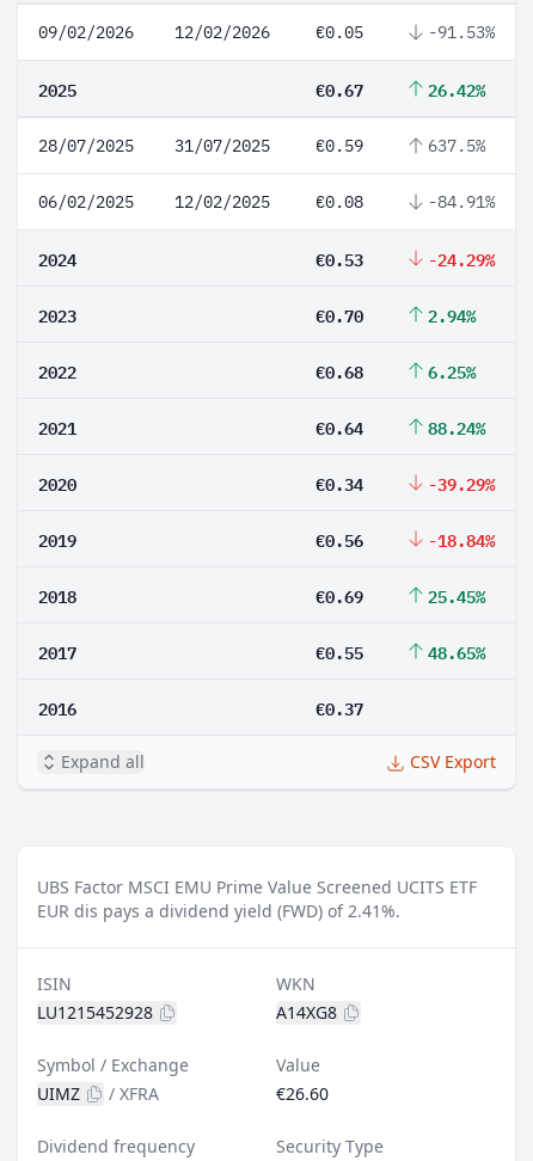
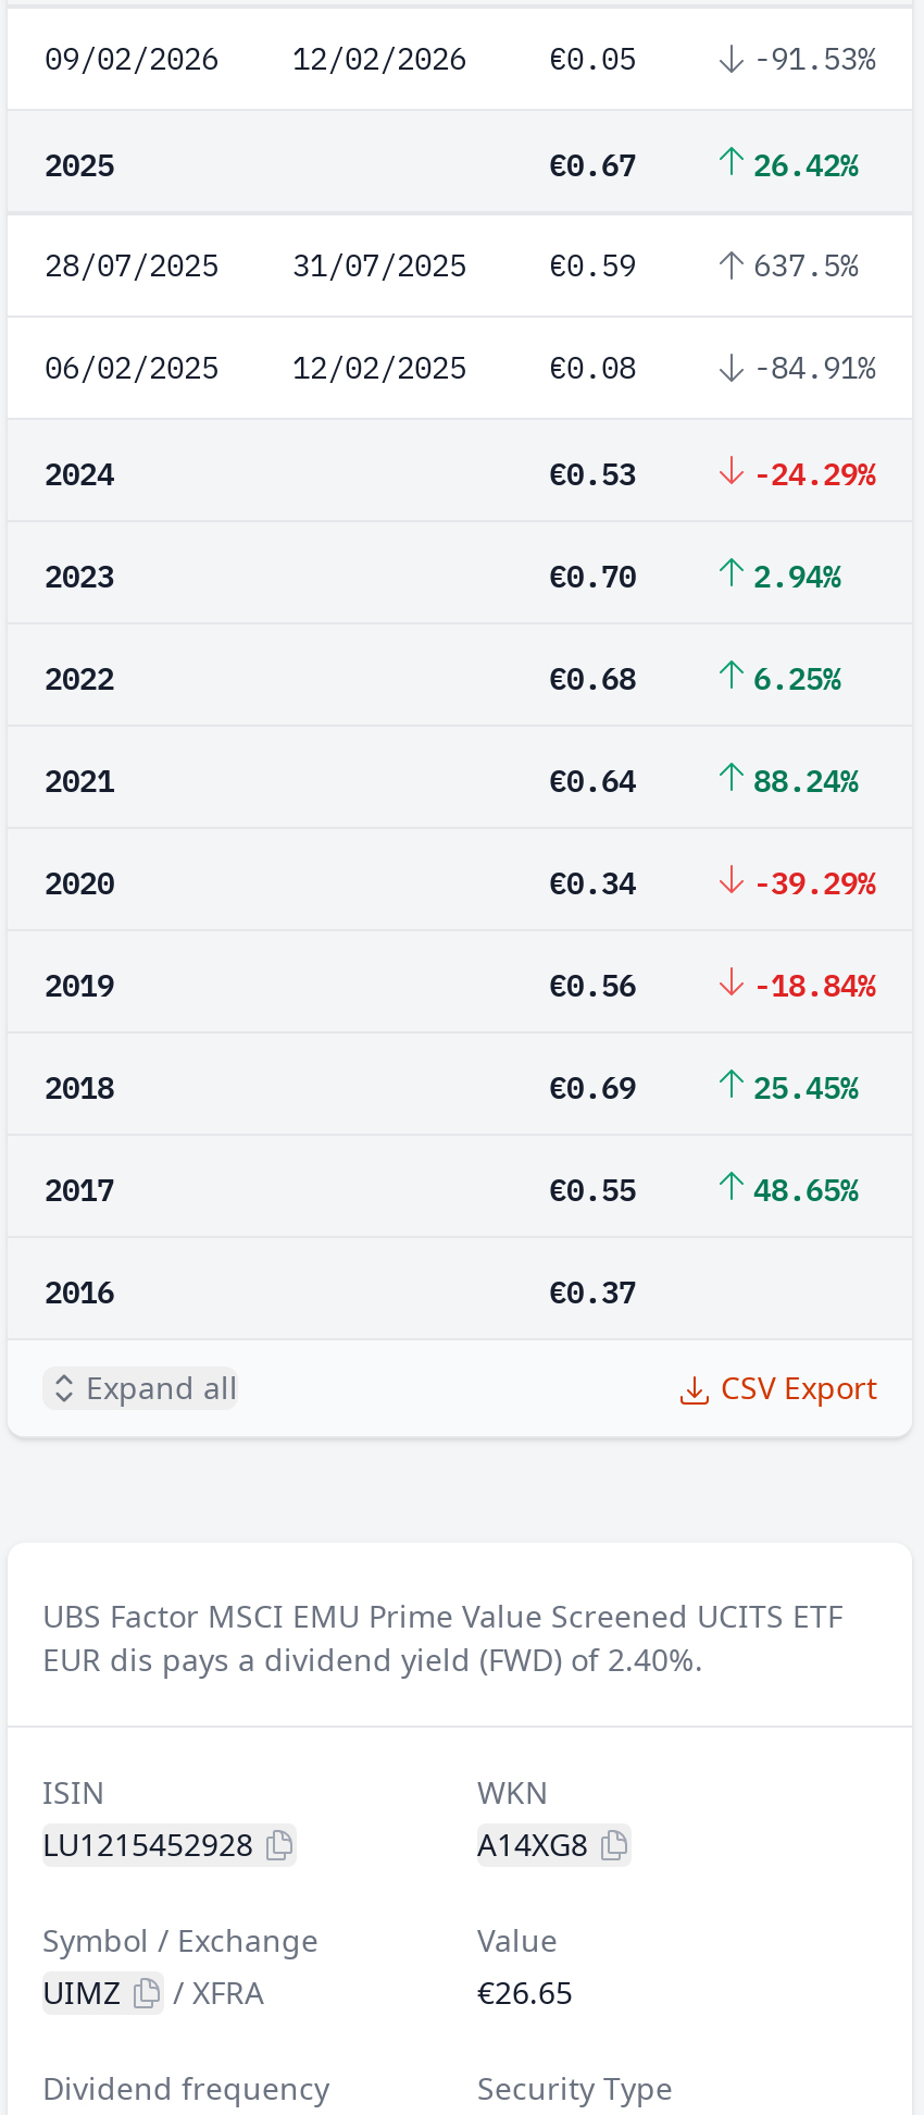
- EUR dis pays a dividend yield (FWD) of 2.41%.
+ EUR dis pays a dividend yield (FWD) of 2.40%.

- €26.60
+ €26.65
